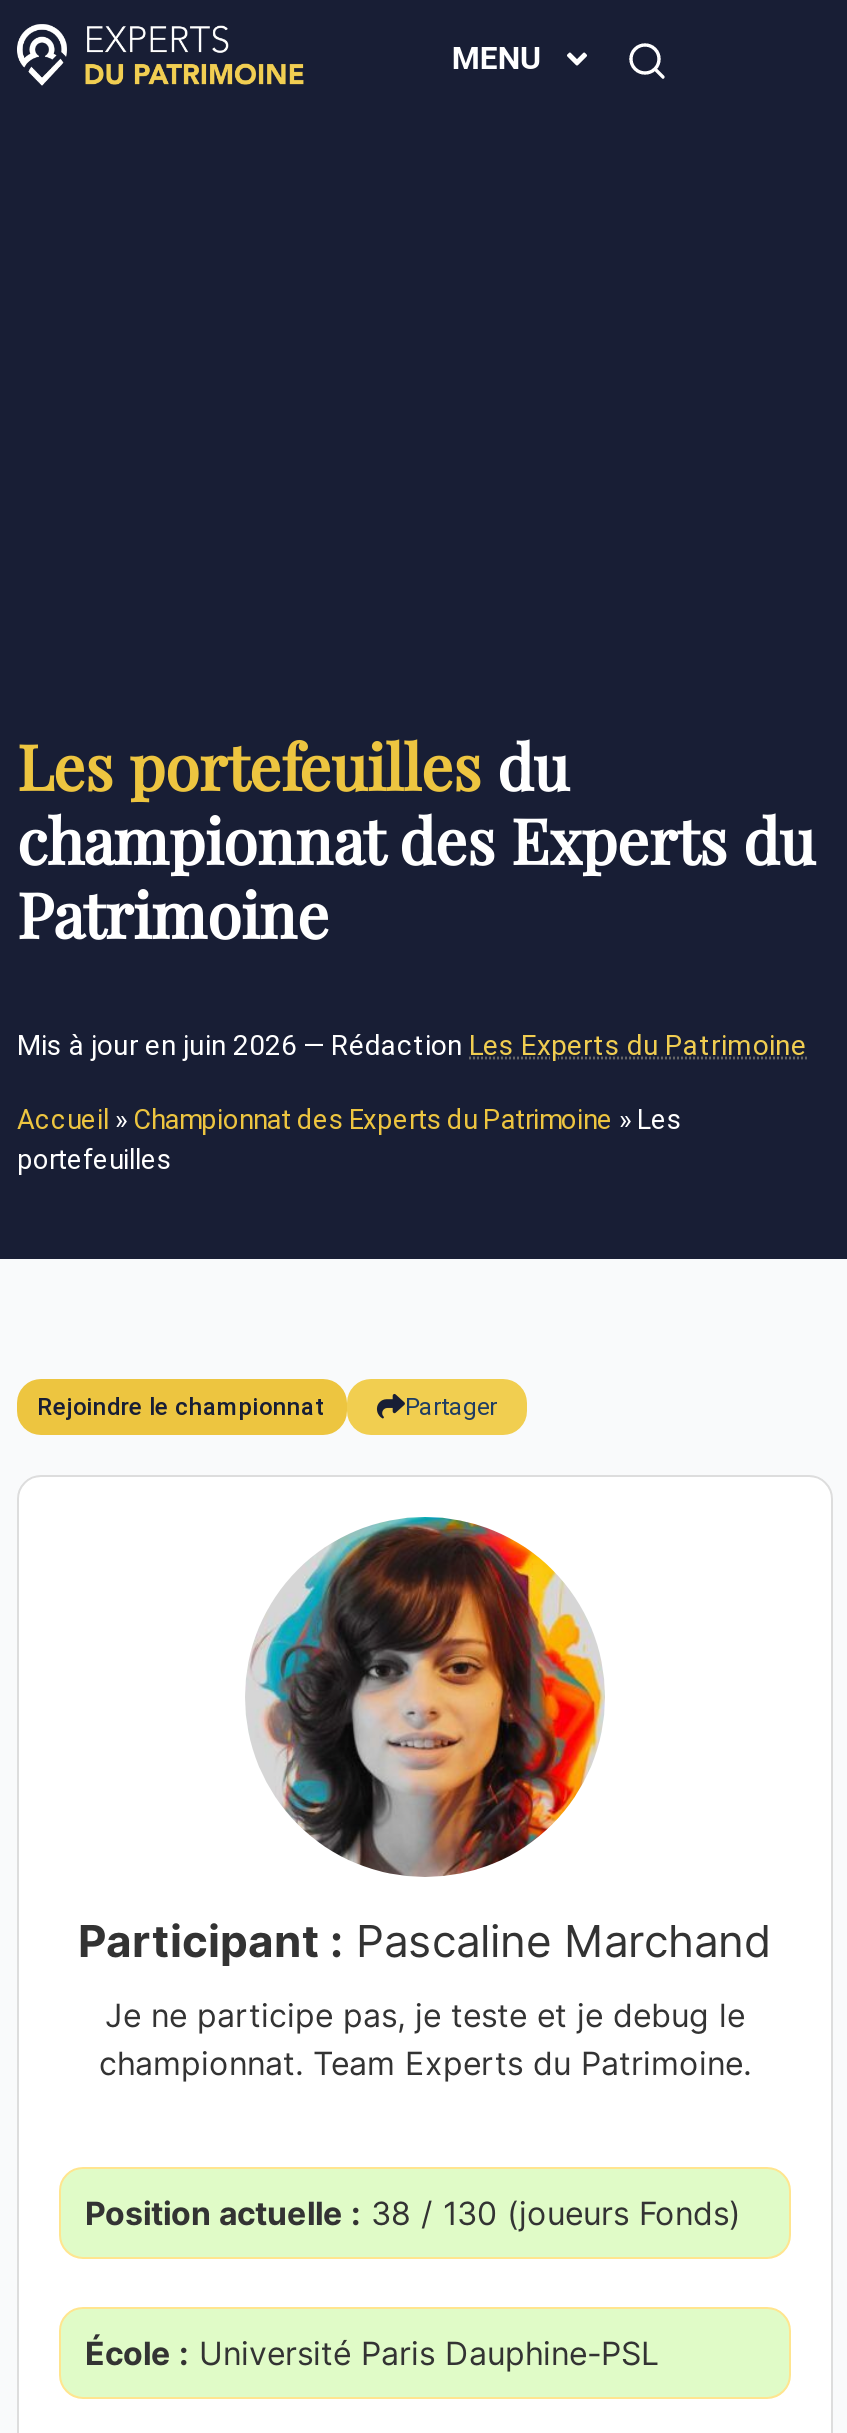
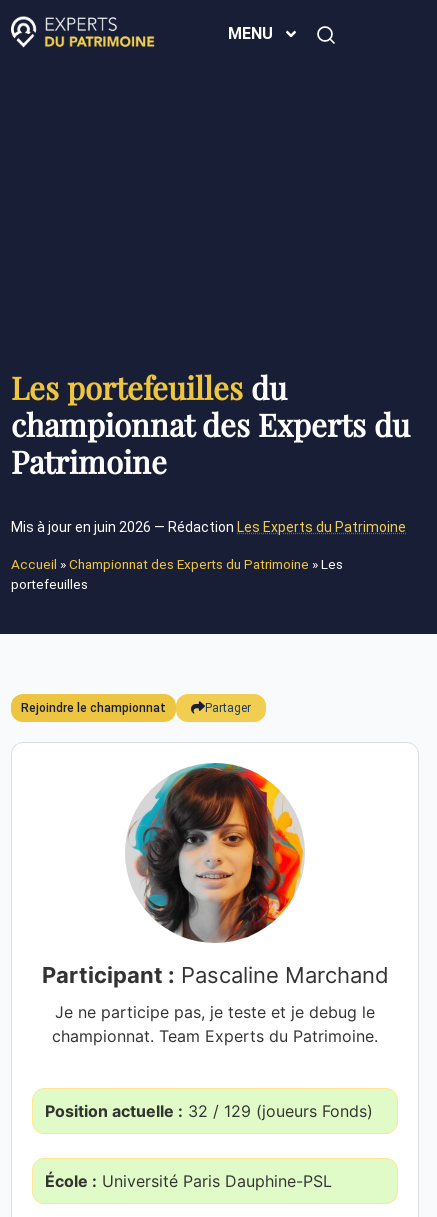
- Position actuelle : 38 / 130 (joueurs Fonds)
+ Position actuelle : 32 / 129 (joueurs Fonds)
